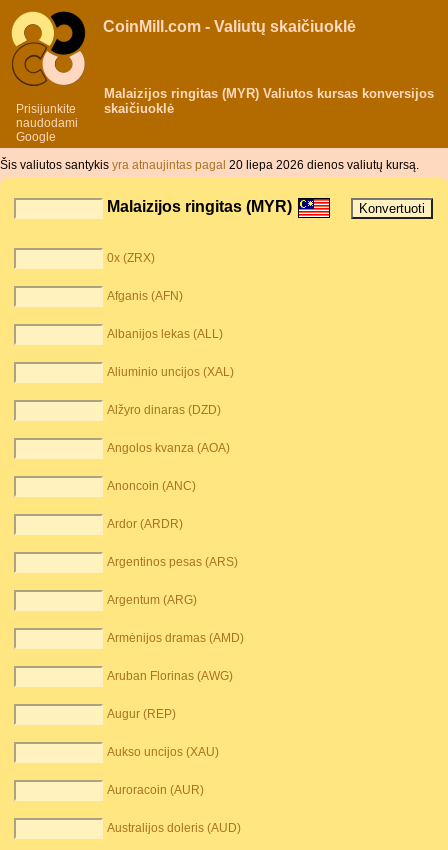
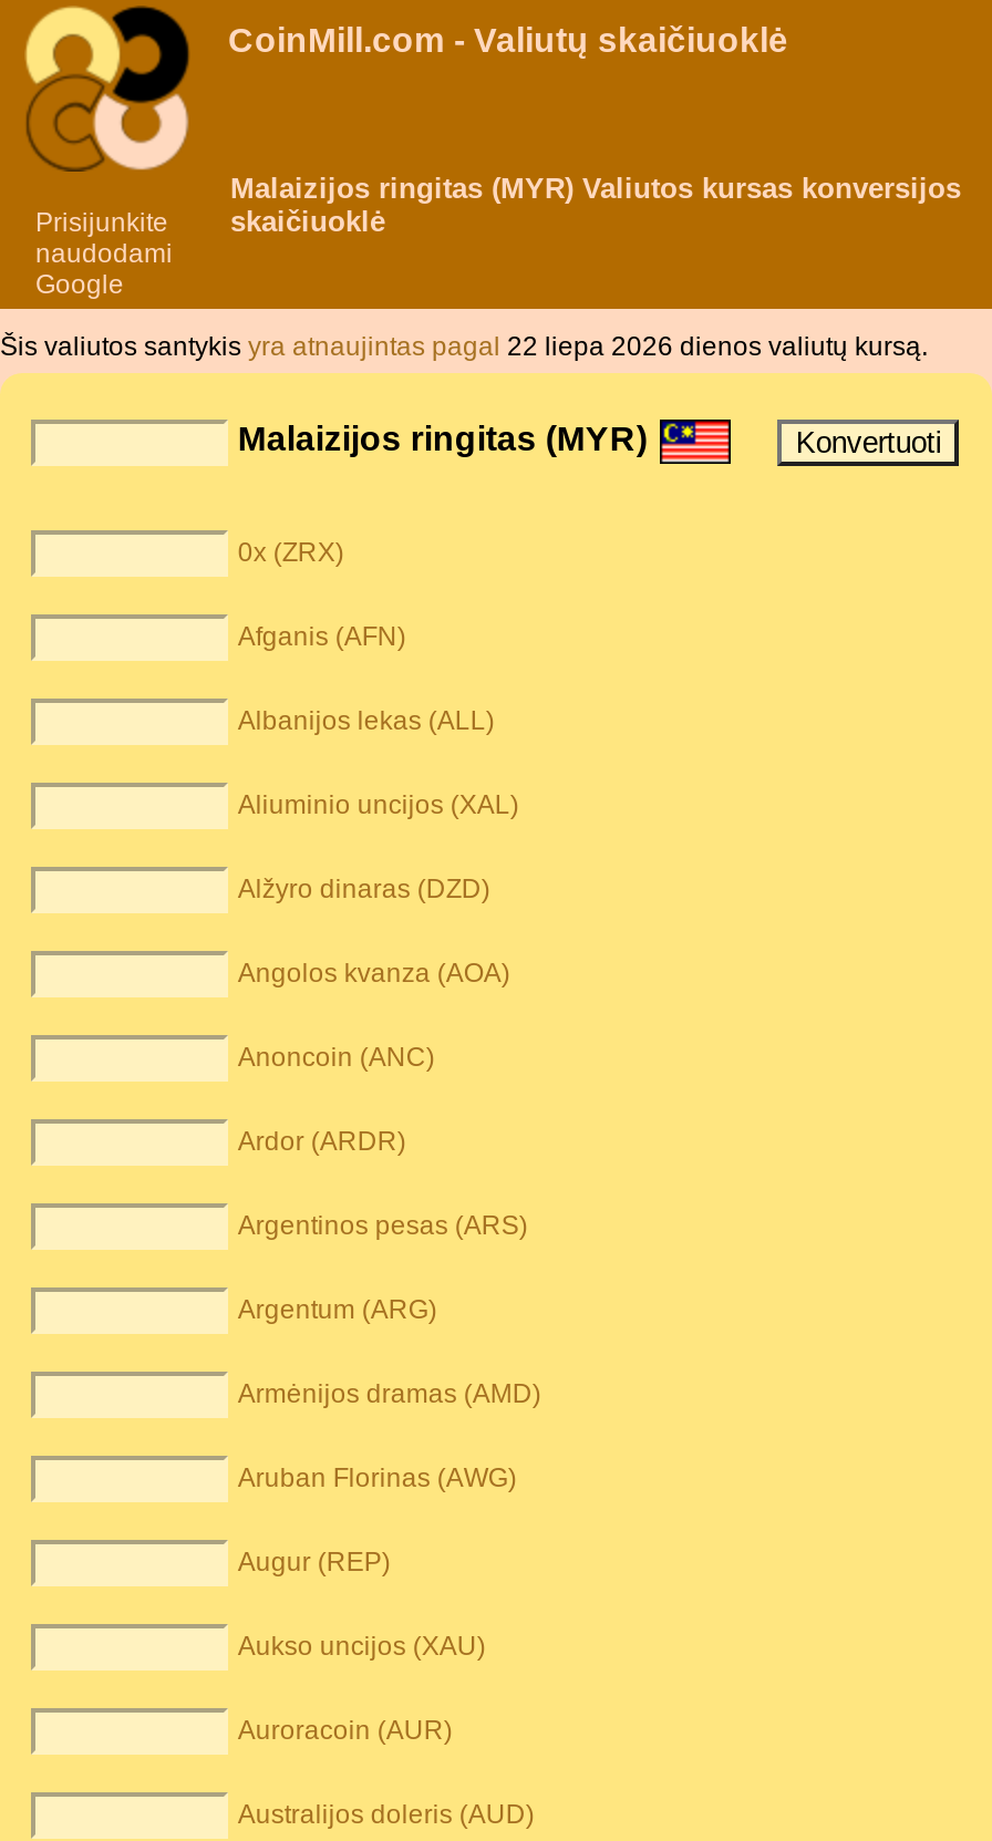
- Šis valiutos santykis yra atnaujintas pagal 20 liepa 2026 dienos valiutų kursą.
+ Šis valiutos santykis yra atnaujintas pagal 22 liepa 2026 dienos valiutų kursą.
